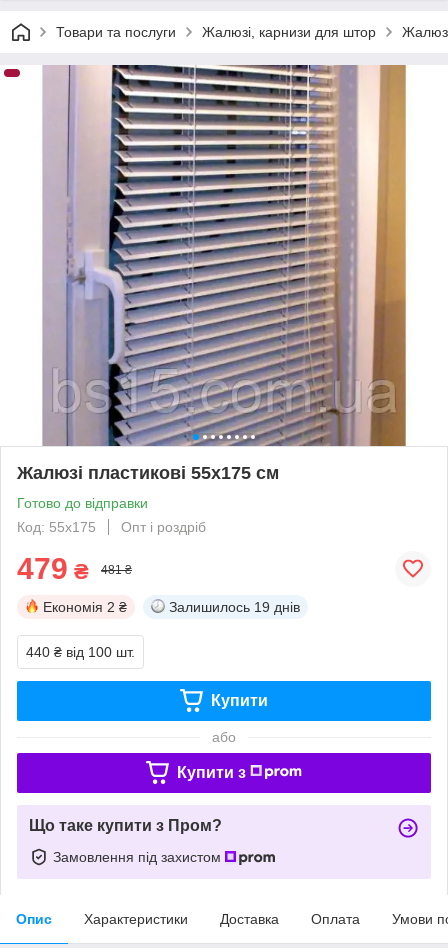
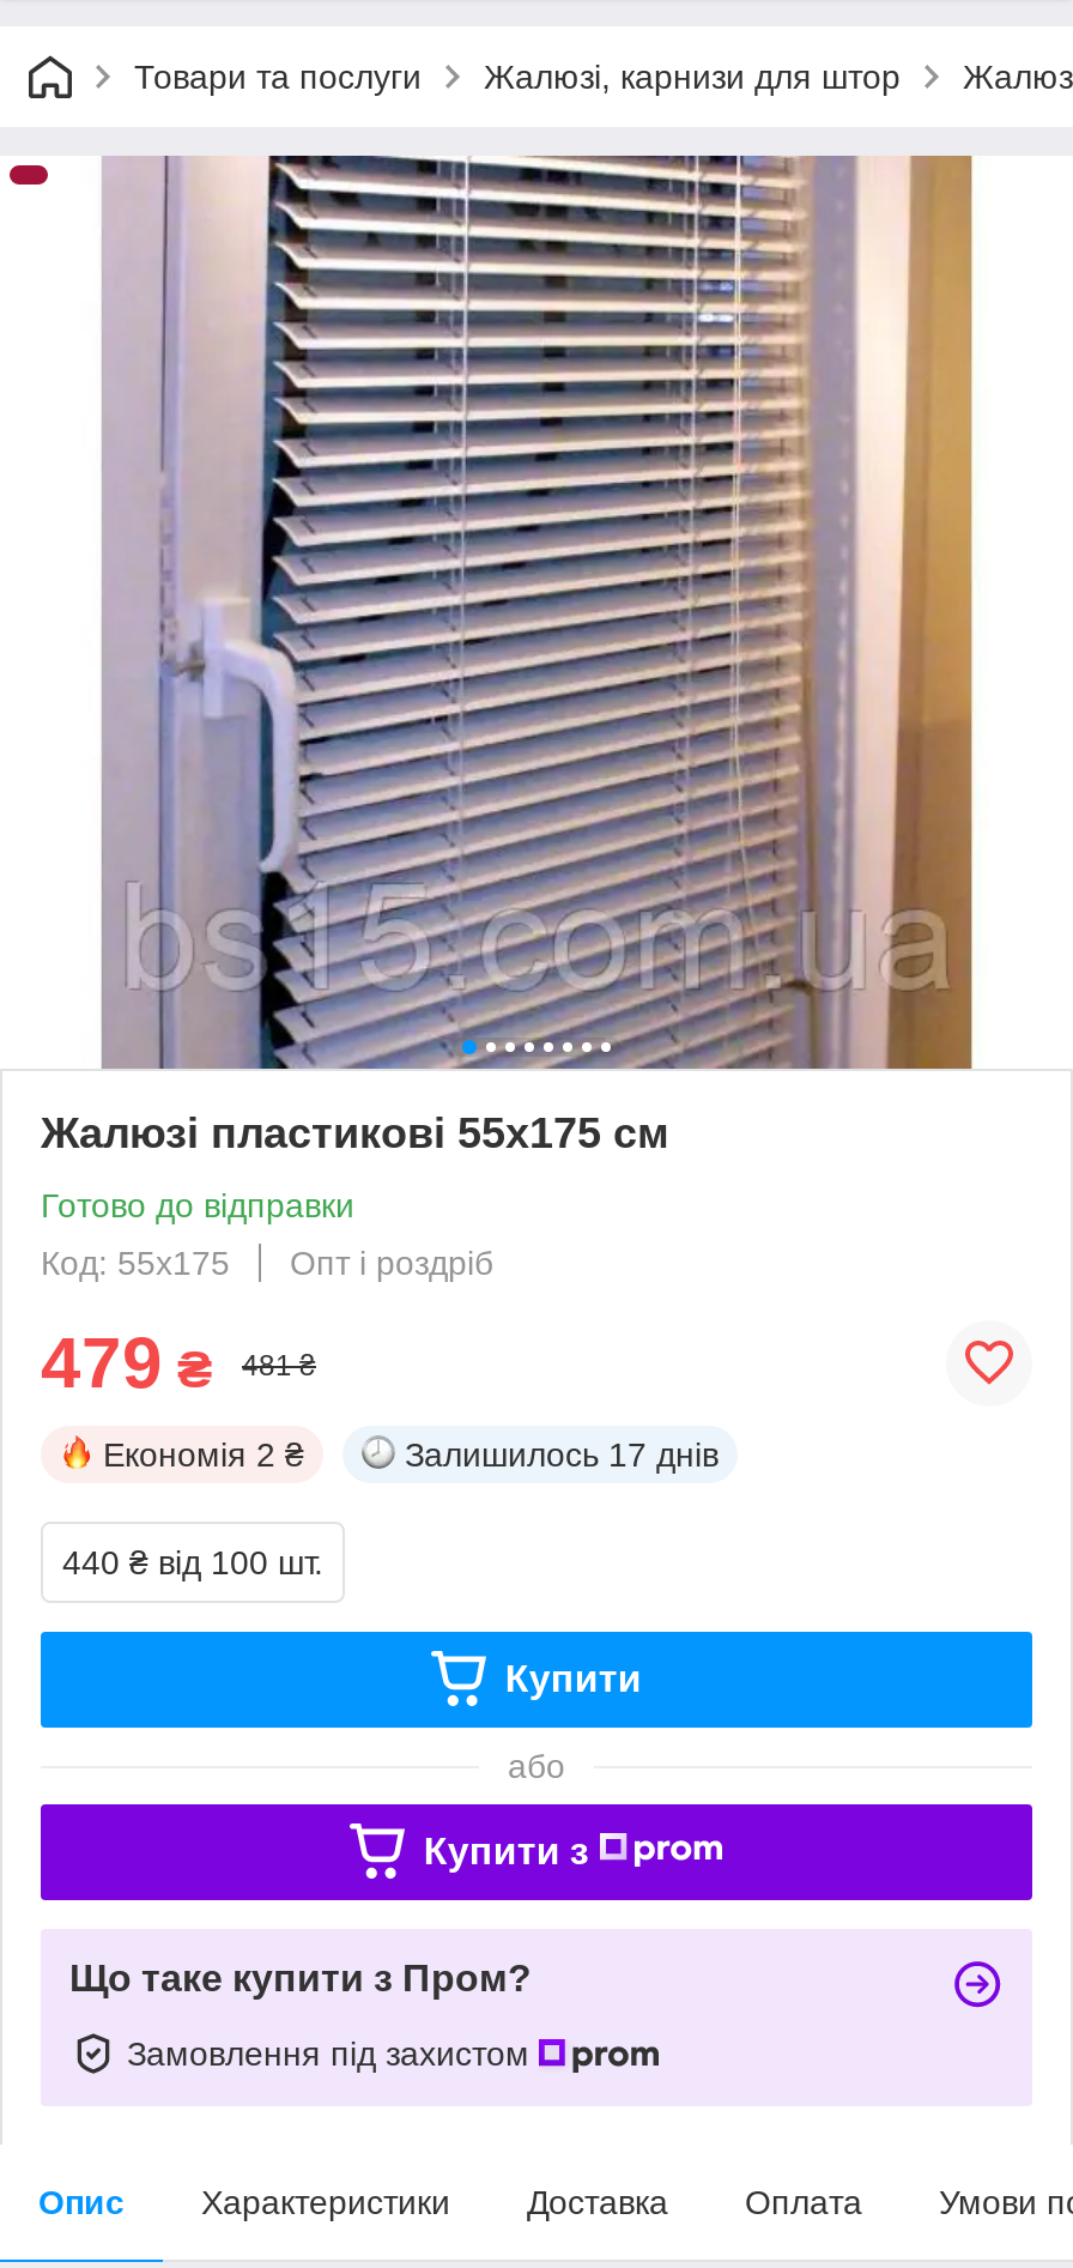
- Залишилось 19 днів
+ Залишилось 17 днів
